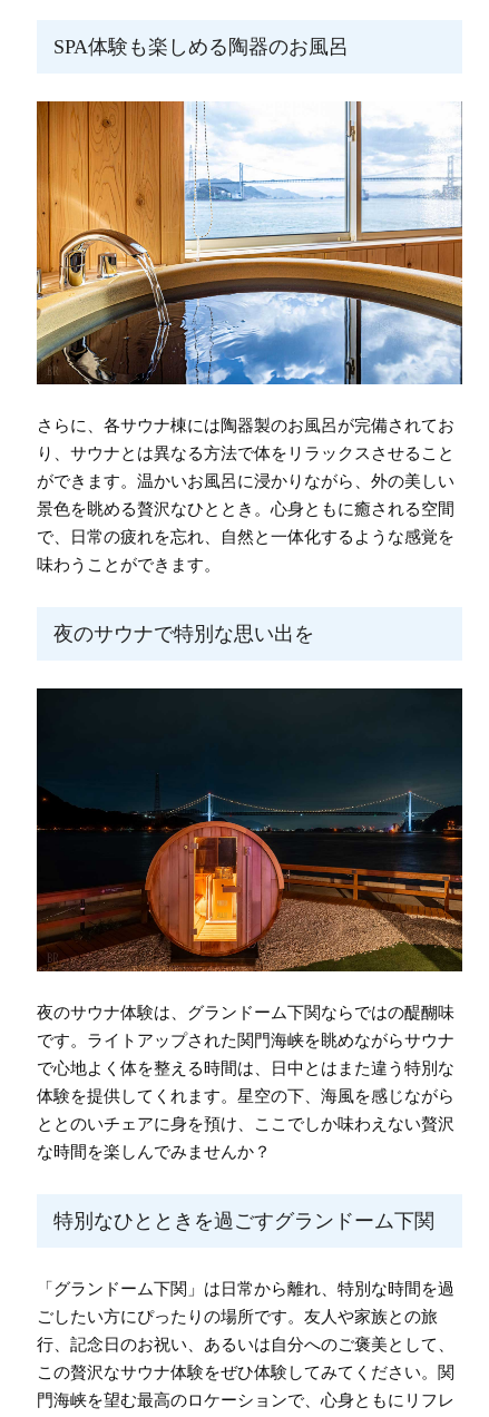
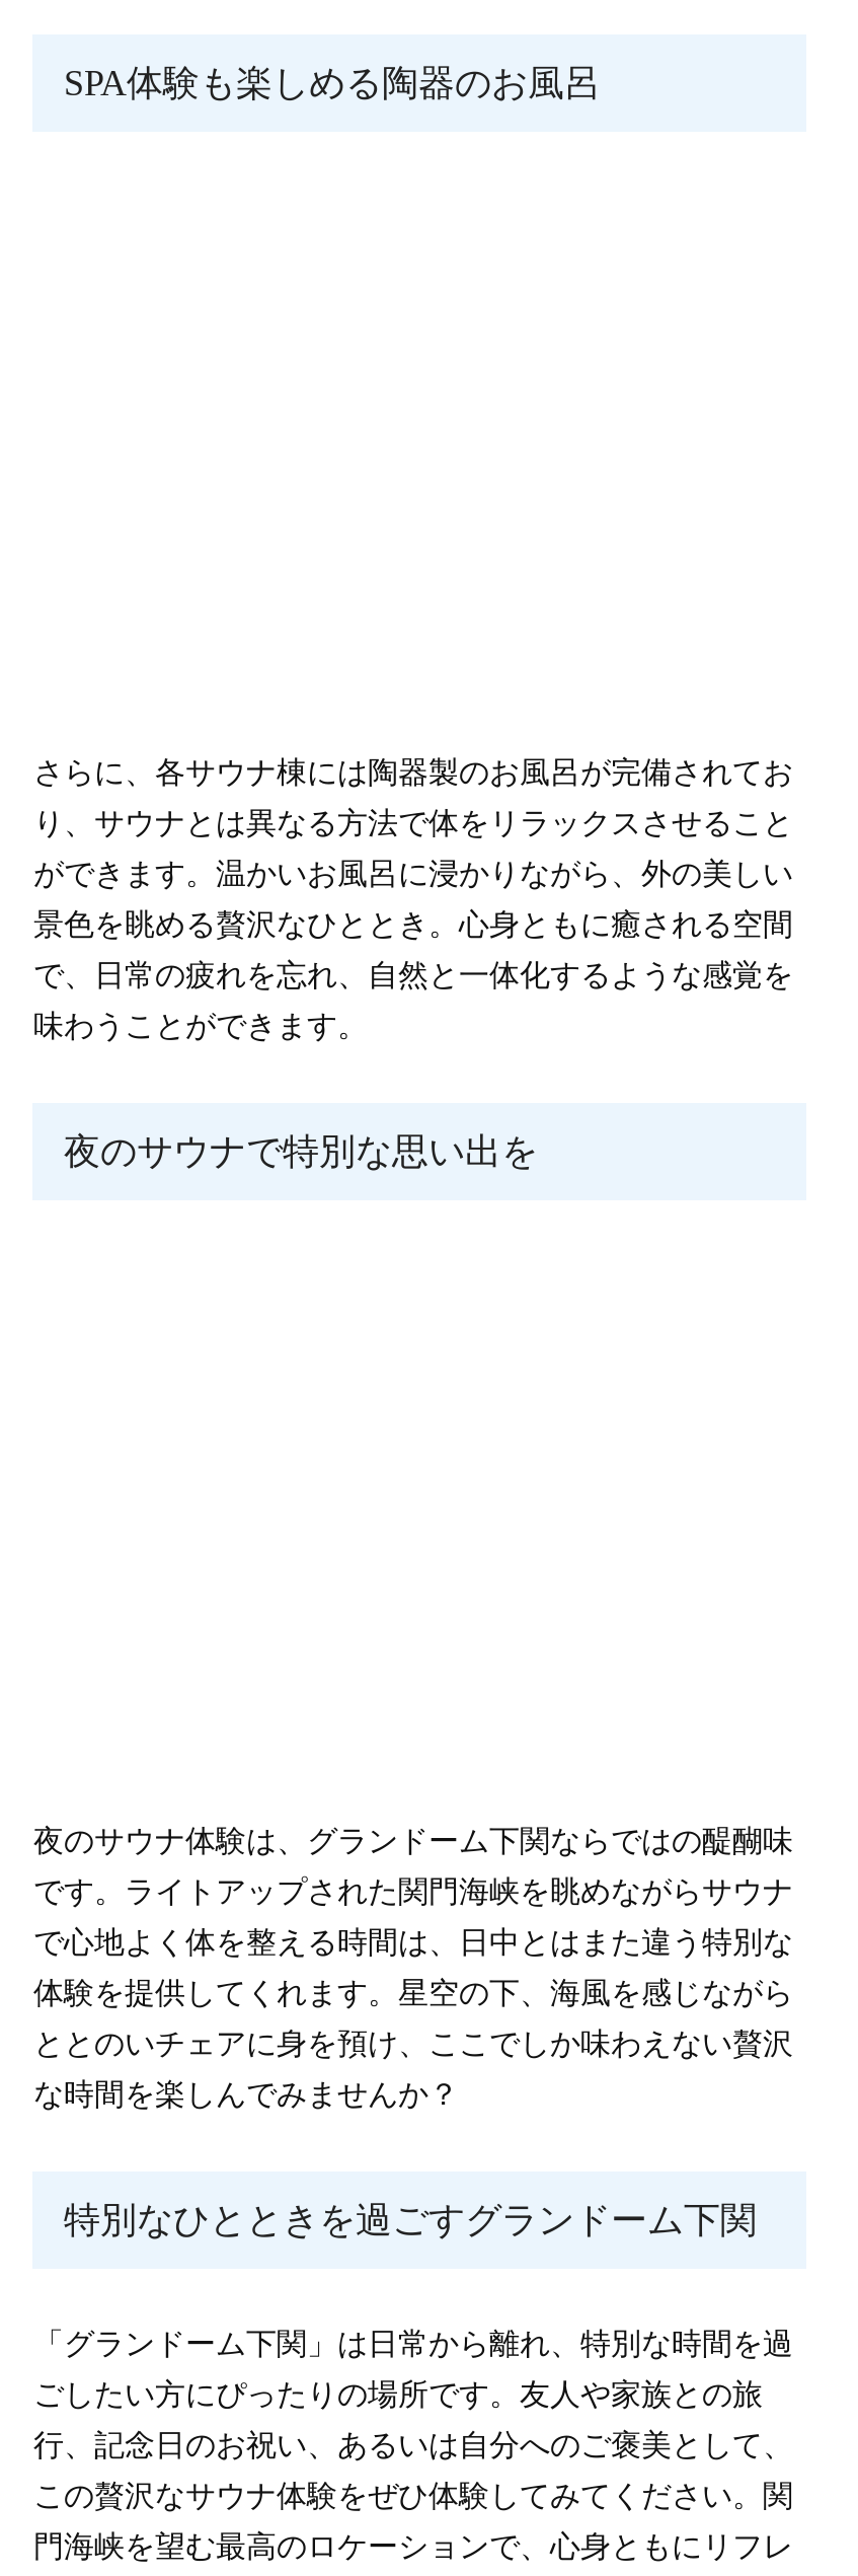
- [image]

- [image]
